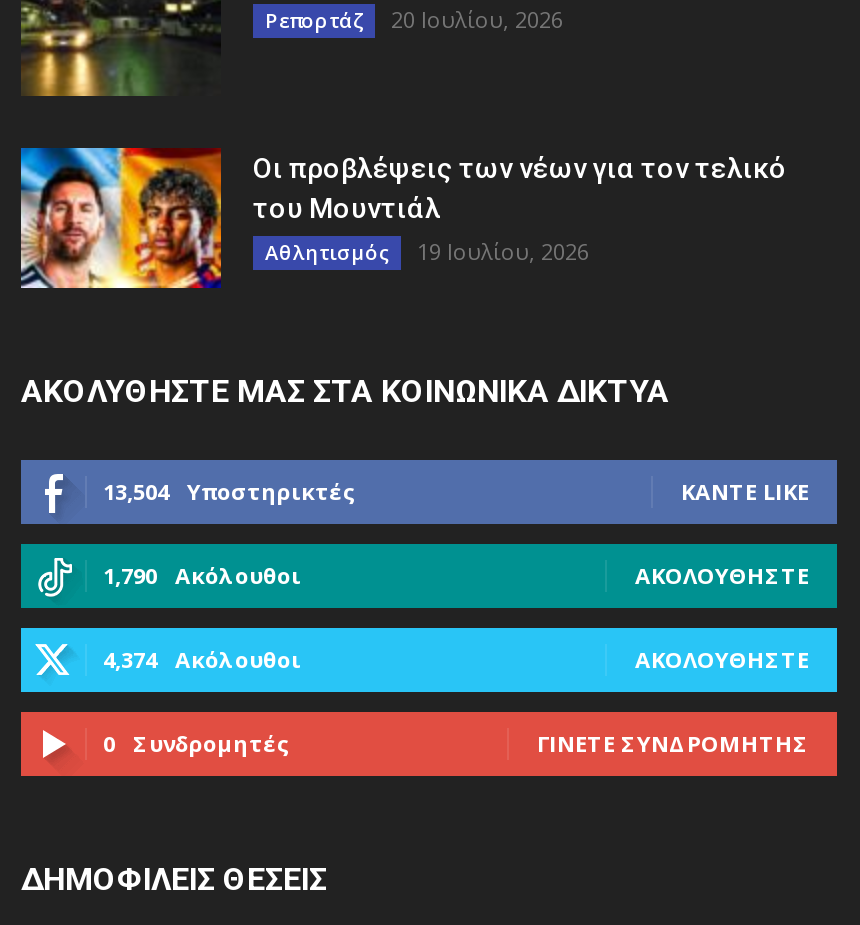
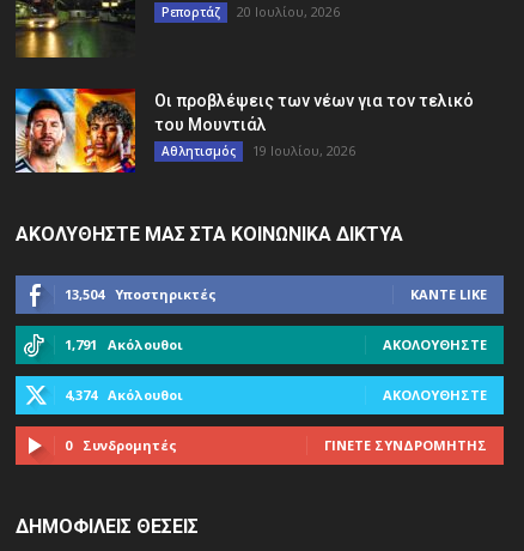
- 1,790 Ακόλουθοι
+ 1,791 Ακόλουθοι
